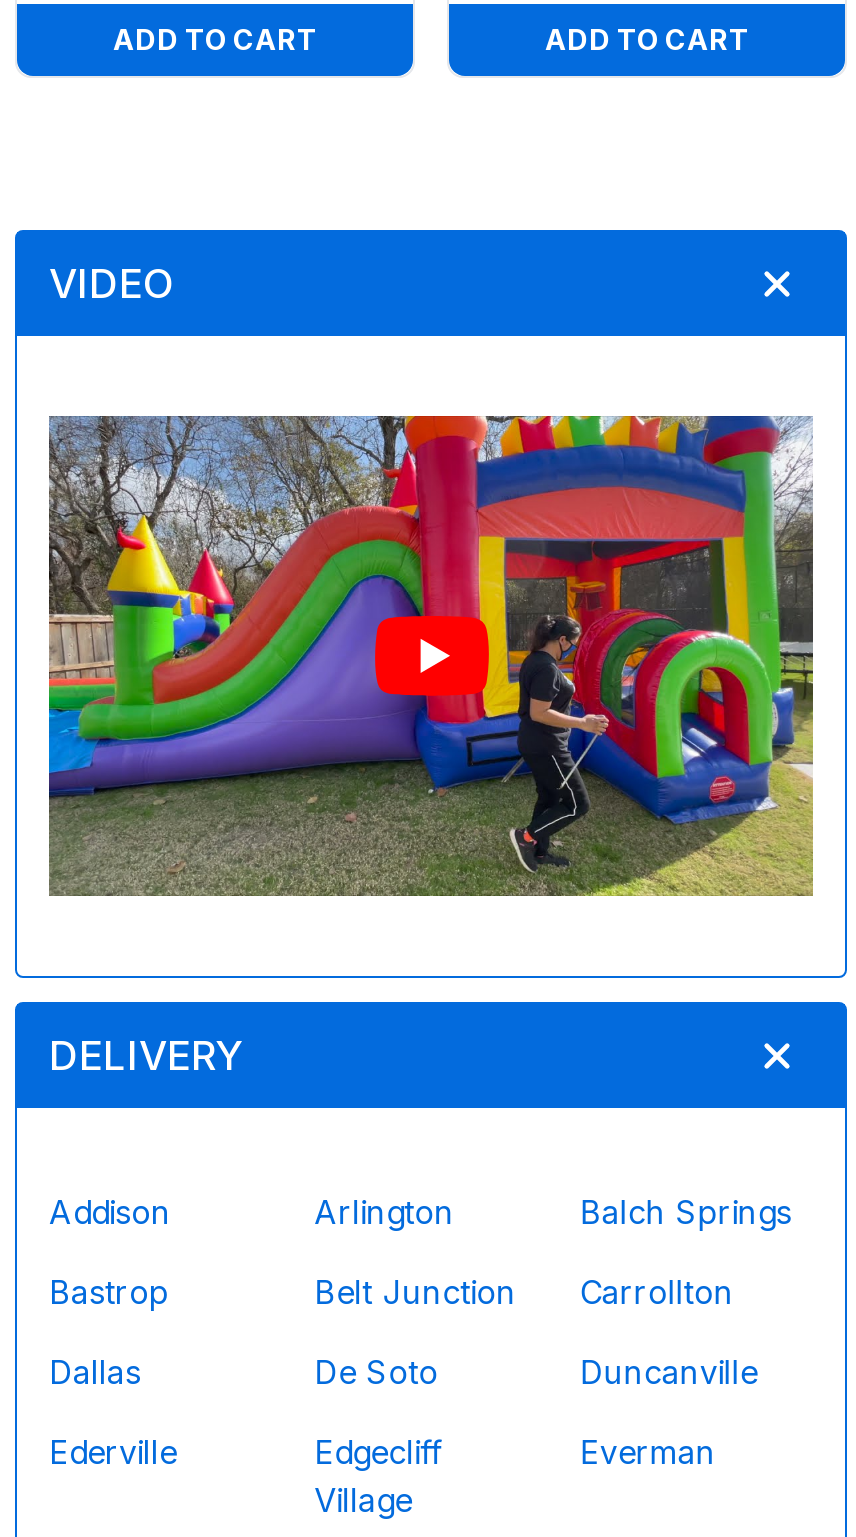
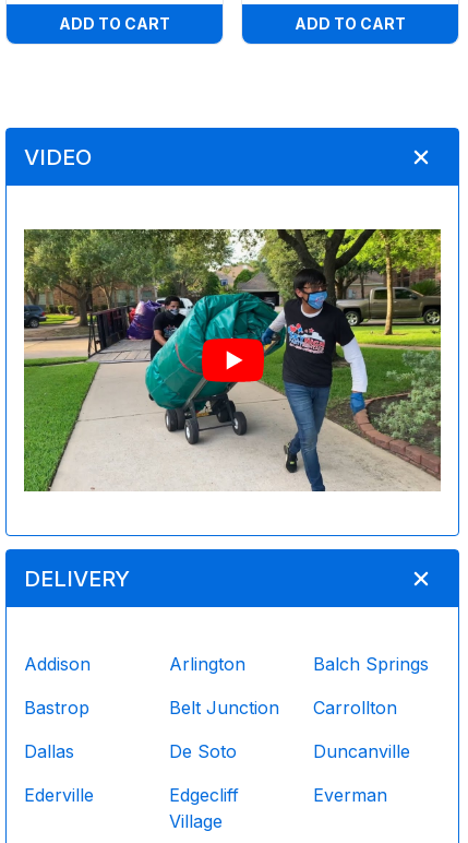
- [image]
+ [image]
